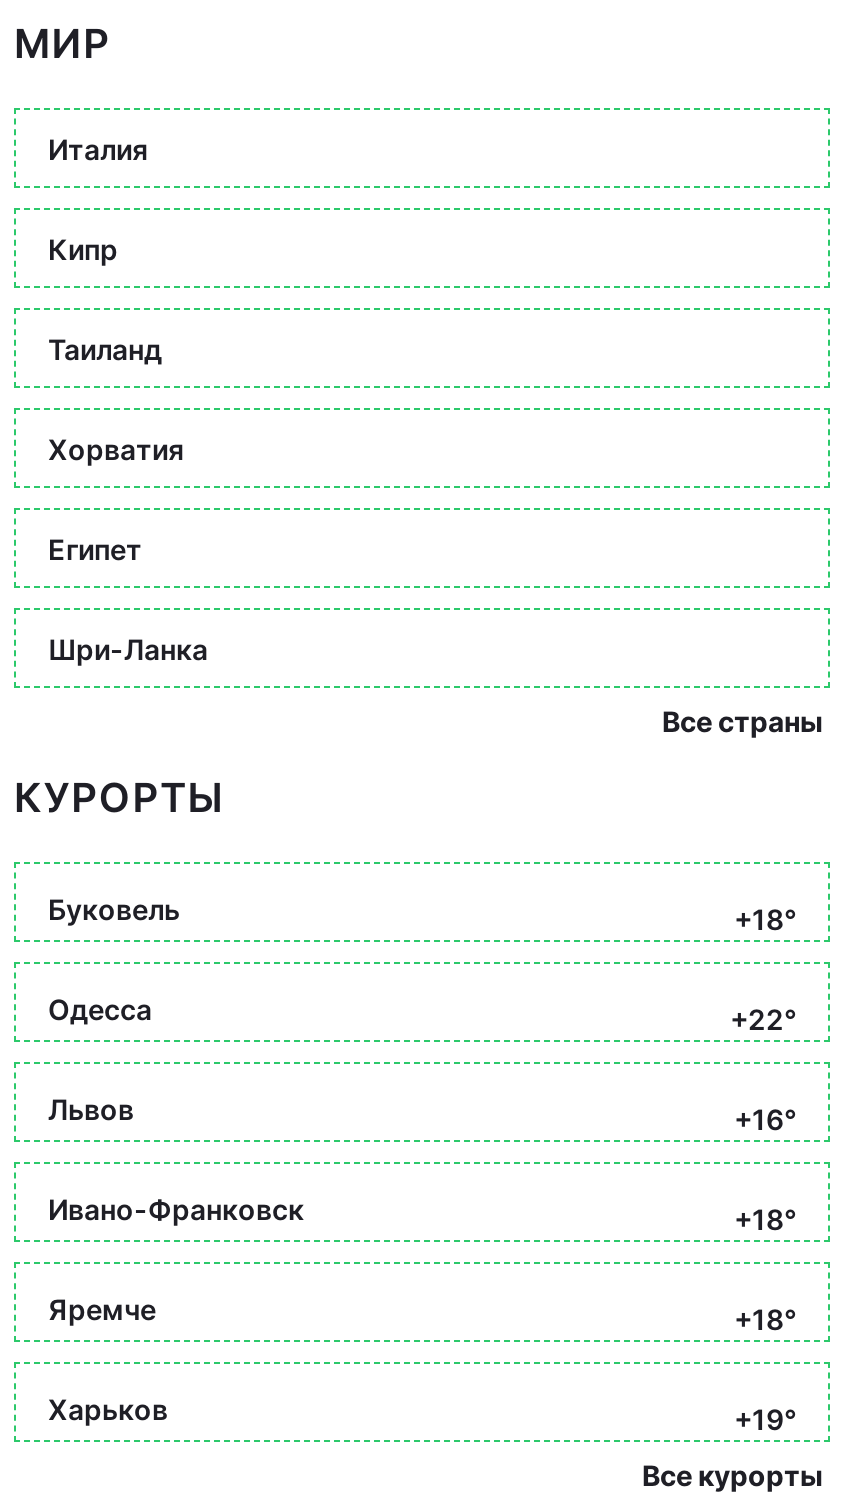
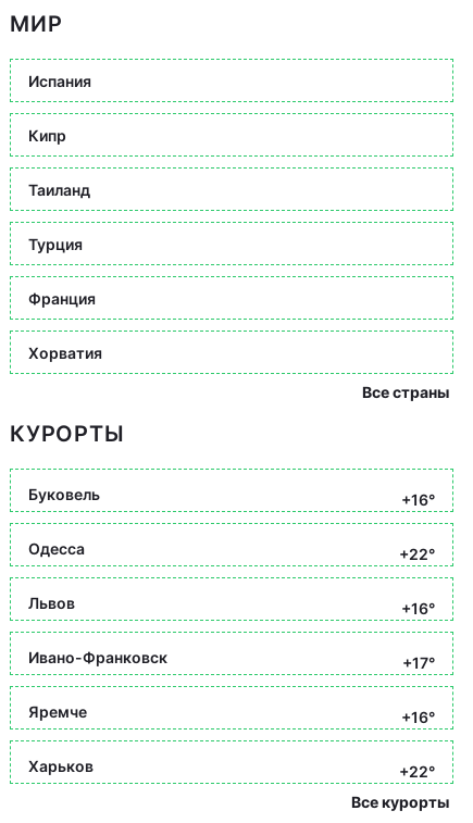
- Италия
+ Испания

+ Турция
+ Франция

moved down: Хорватия

- Египет
- Шри-Ланка

- +18°
+ +16°

- +18°
+ +17°

- +18°
+ +16°

- +19°
+ +22°
